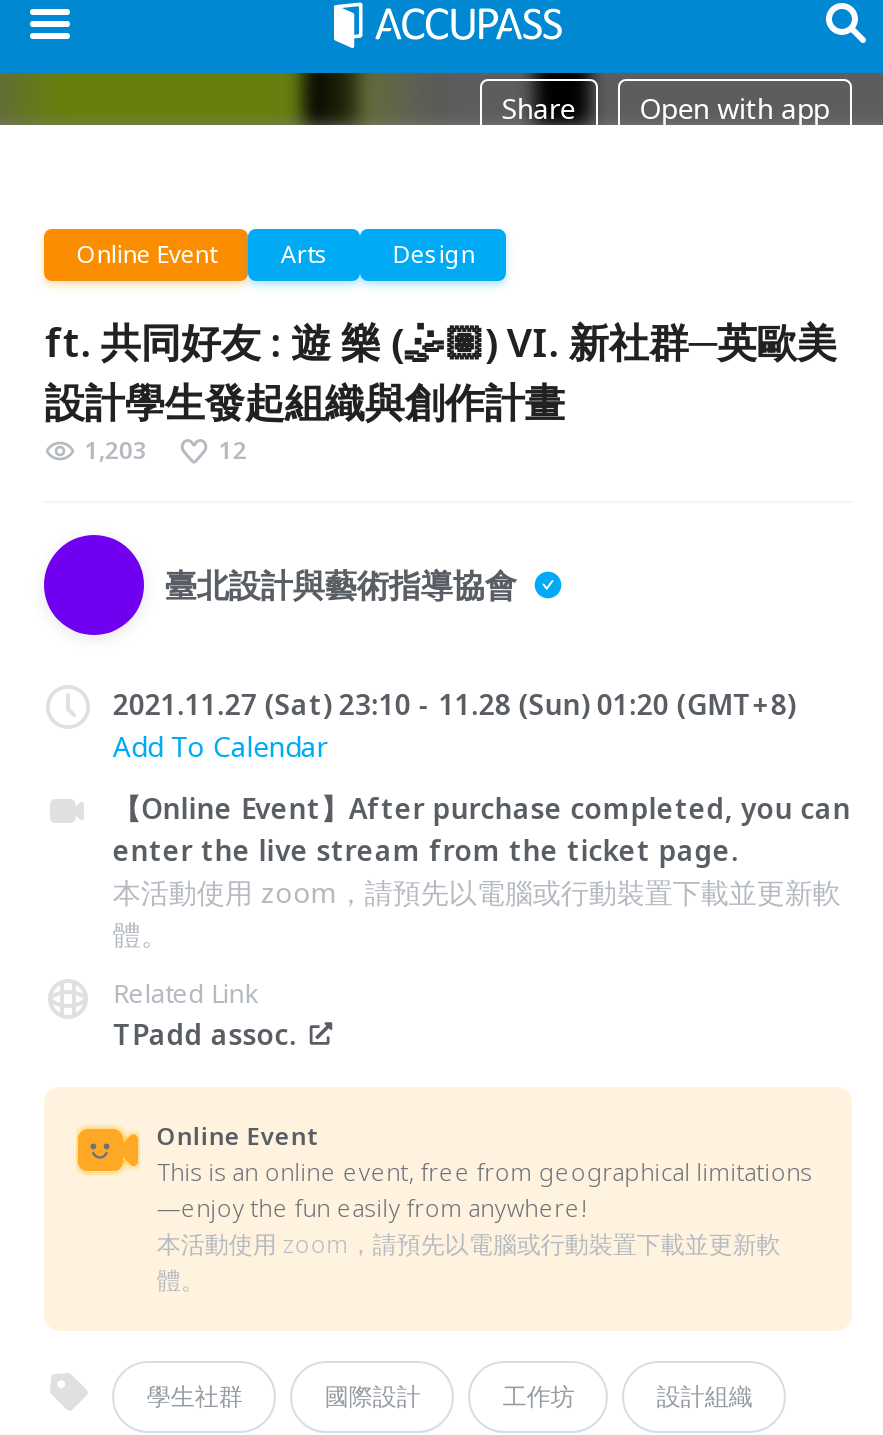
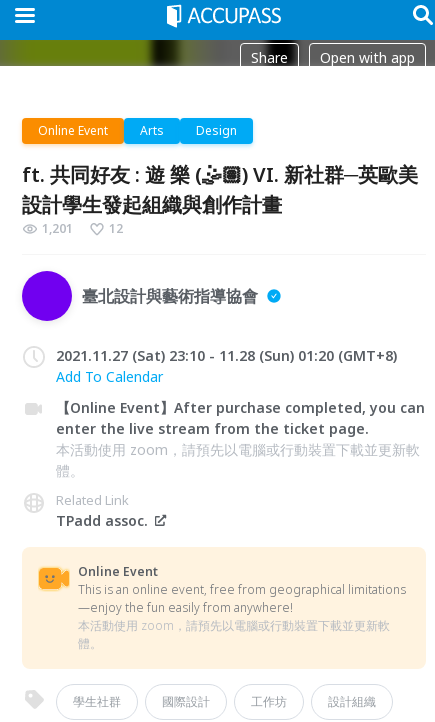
- 1,203
+ 1,201
